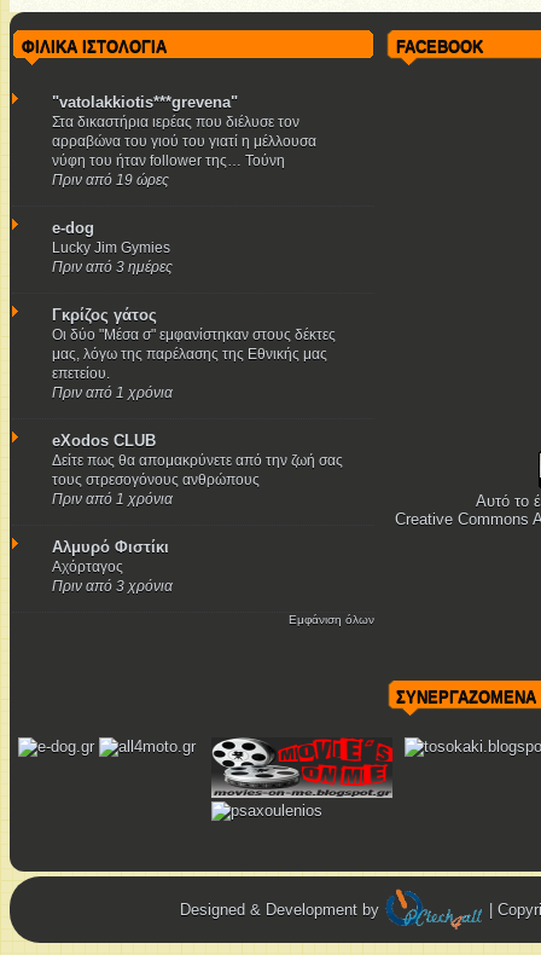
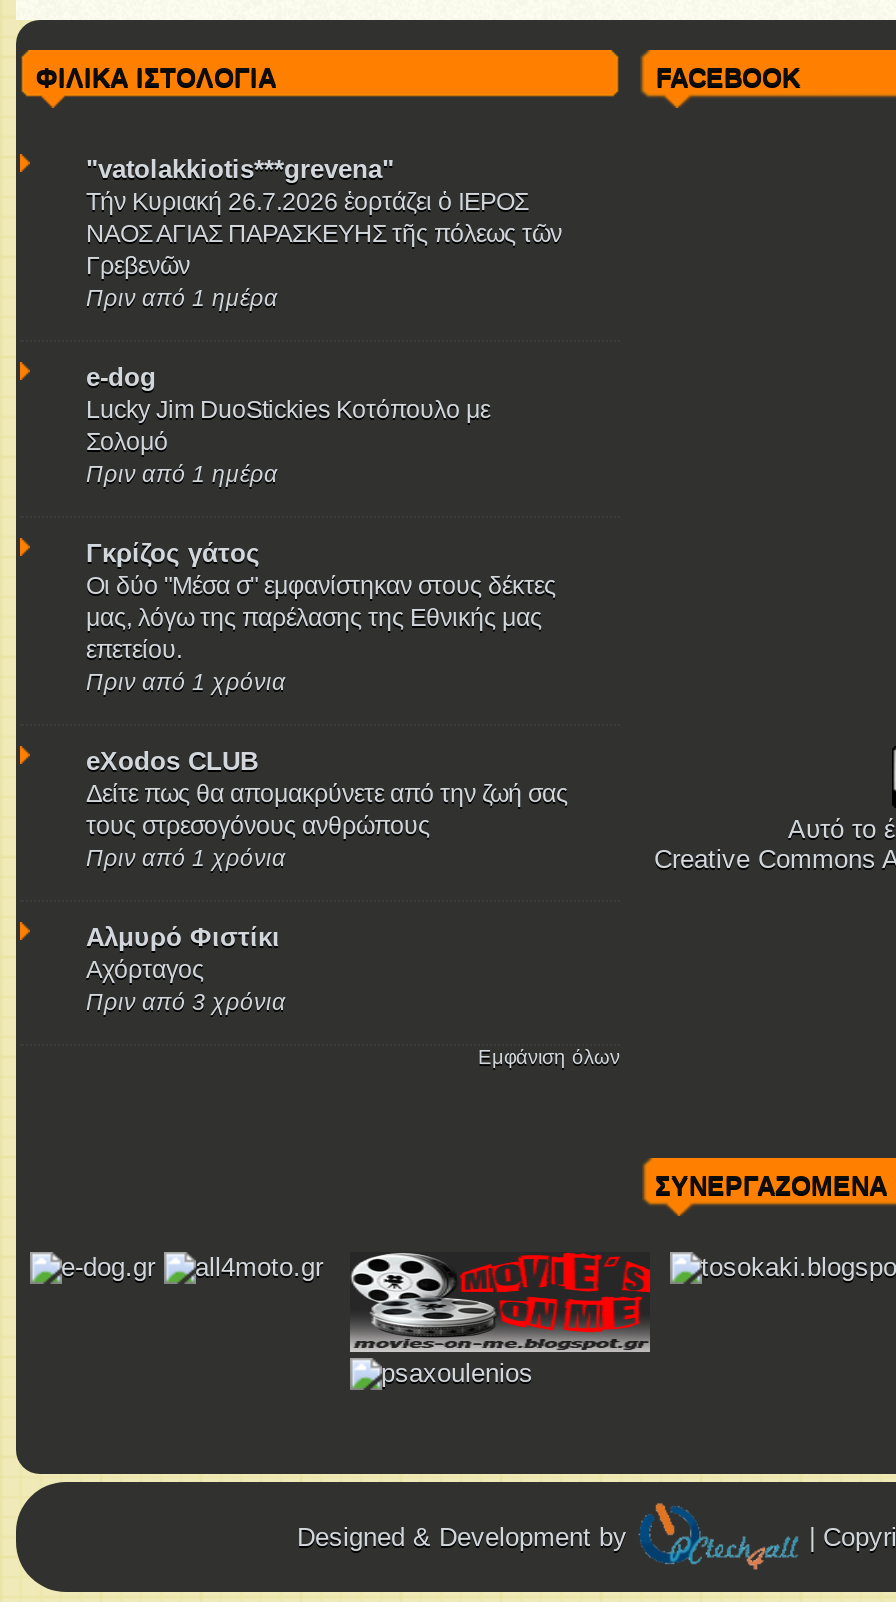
- Στα δικαστήρια ιερέας που διέλυσε τον
- αρραβώνα του γιού του γιατί η μέλλουσα
- νύφη του ήταν follower της… Τούνη
- Πριν από 19 ώρες
+ Τήν Κυριακή 26.7.2026 ἑορτάζει ὁ ΙΕΡΟΣ
+ ΝΑΟΣ ΑΓΙΑΣ ΠΑΡΑΣΚΕΥΗΣ τῆς πόλεως τῶν
+ Γρεβενῶν
+ Πριν από 1 ημέρα

- Lucky Jim Gymies
- Πριν από 3 ημέρες
+ Lucky Jim DuoStickies Κοτόπουλο με
+ Σολομό
+ Πριν από 1 ημέρα
